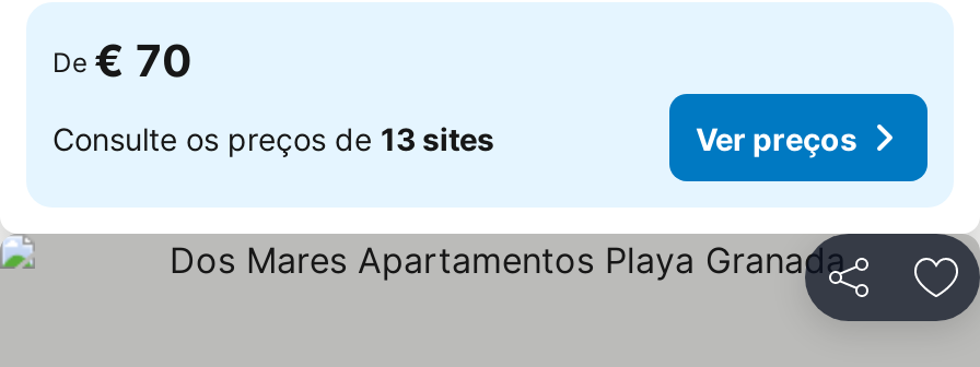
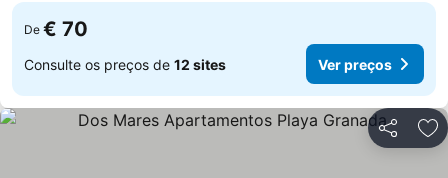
- Consulte os preços de 13 sites
+ Consulte os preços de 12 sites
